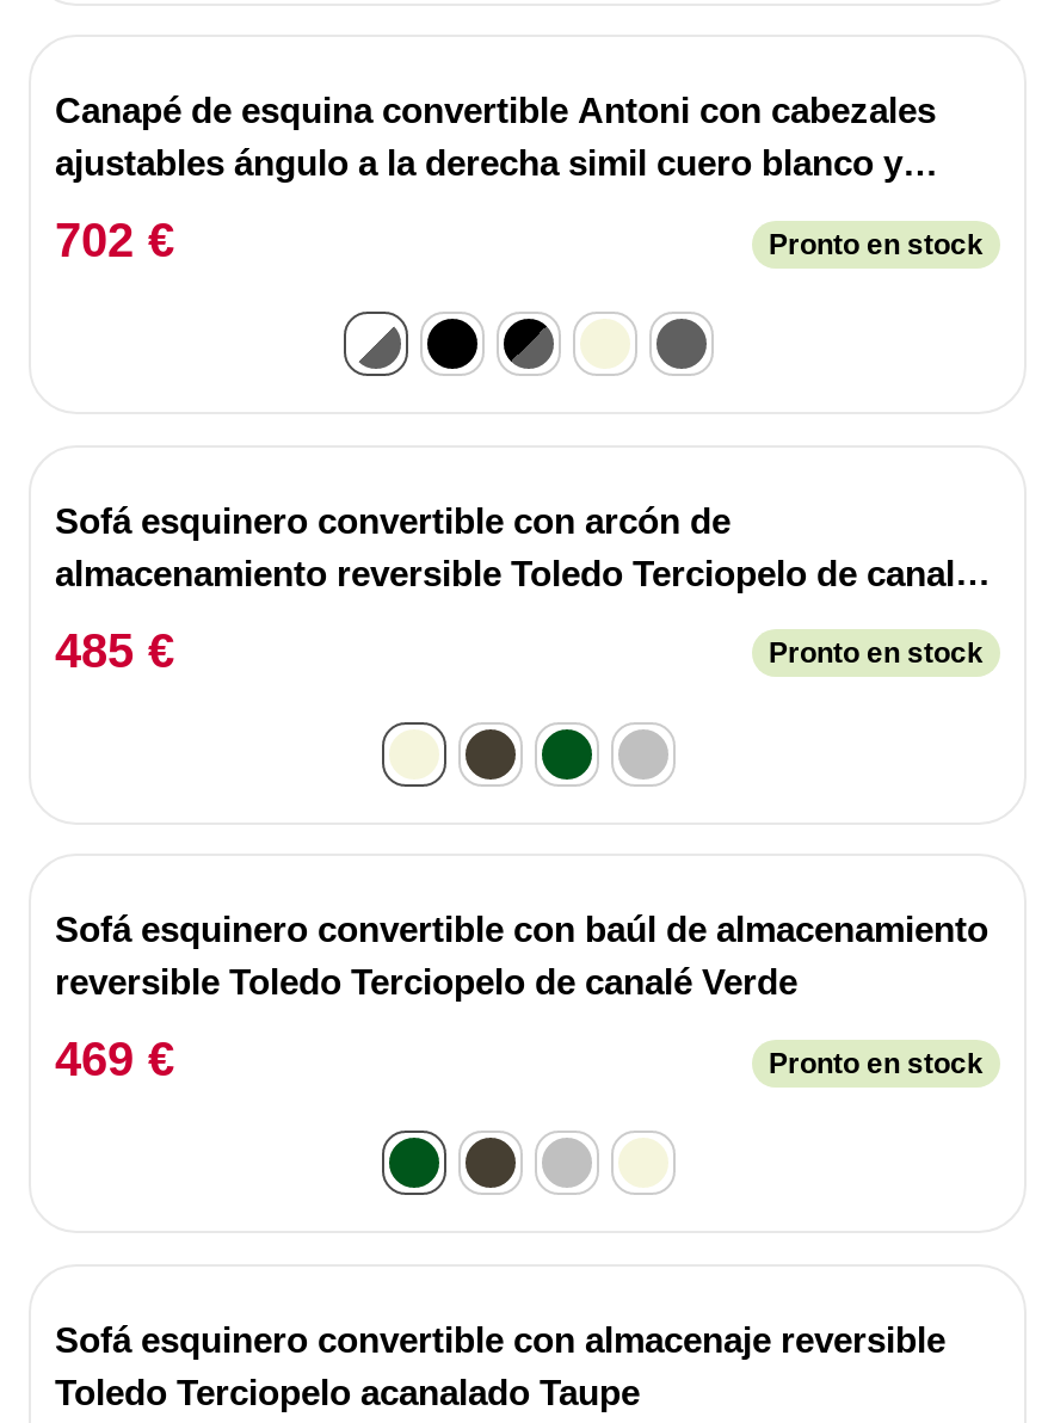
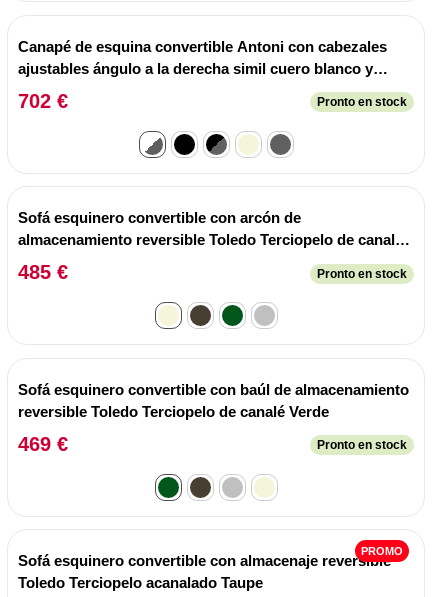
+ PROMO
